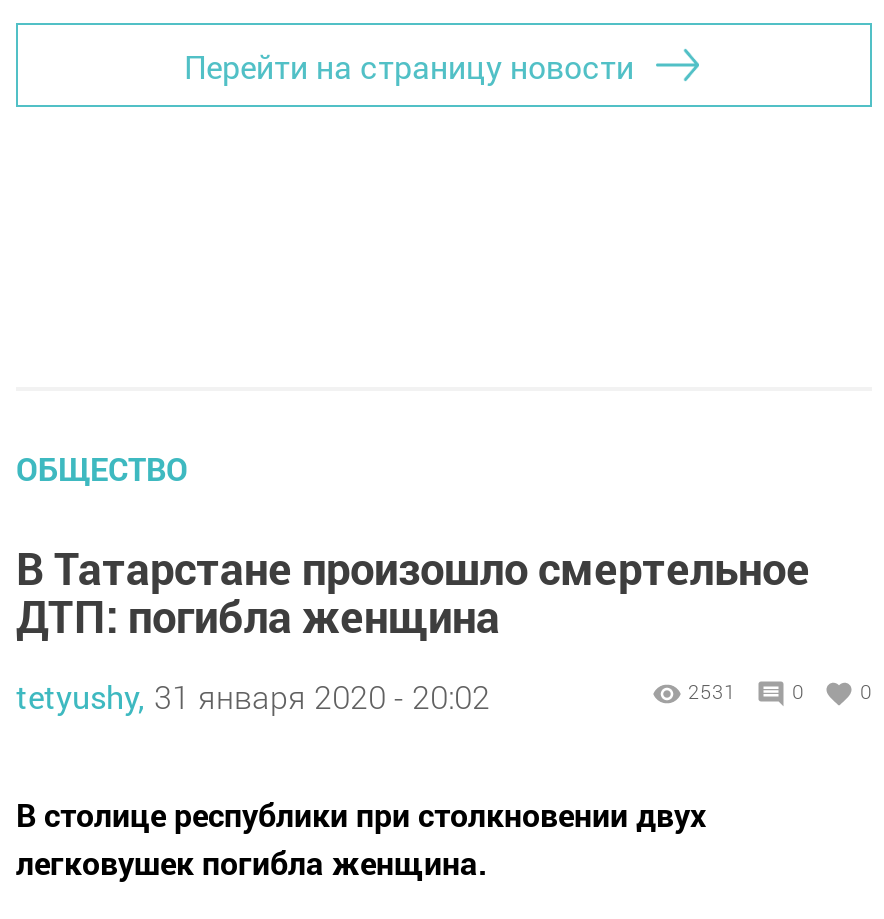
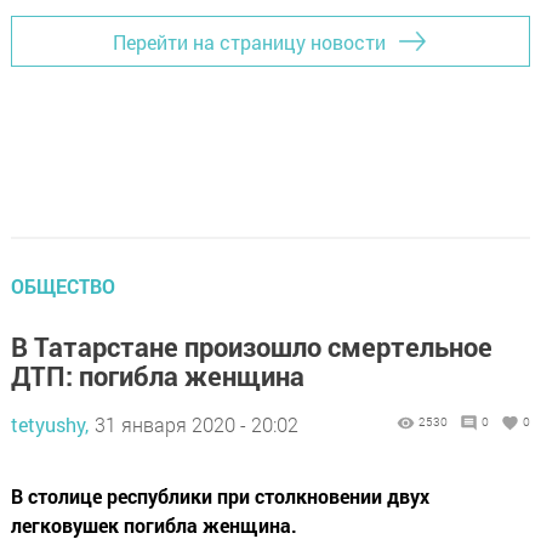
- 2531
+ 2530
